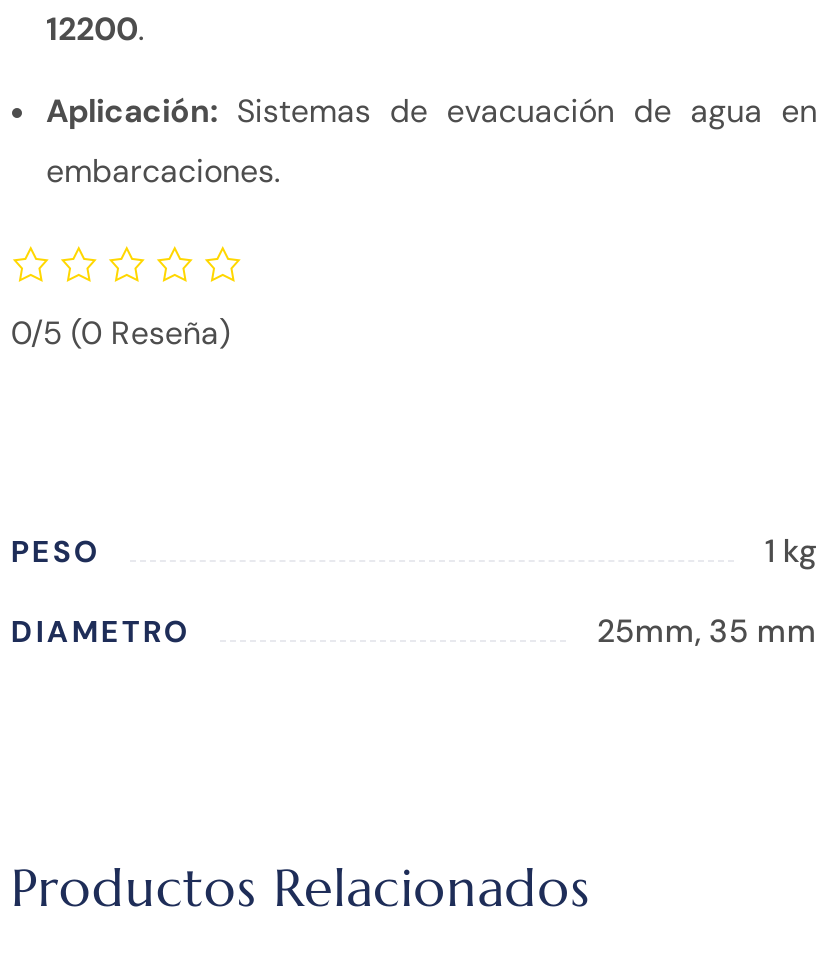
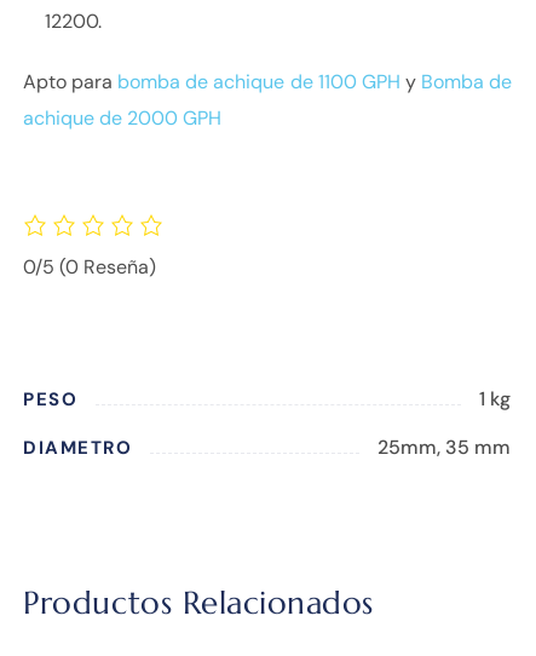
- Aplicación: Sistemas de evacuación de agua en
- embarcaciones.
+ Apto para bomba de achique de 1100 GPH y Bomba de
+ achique de 2000 GPH
